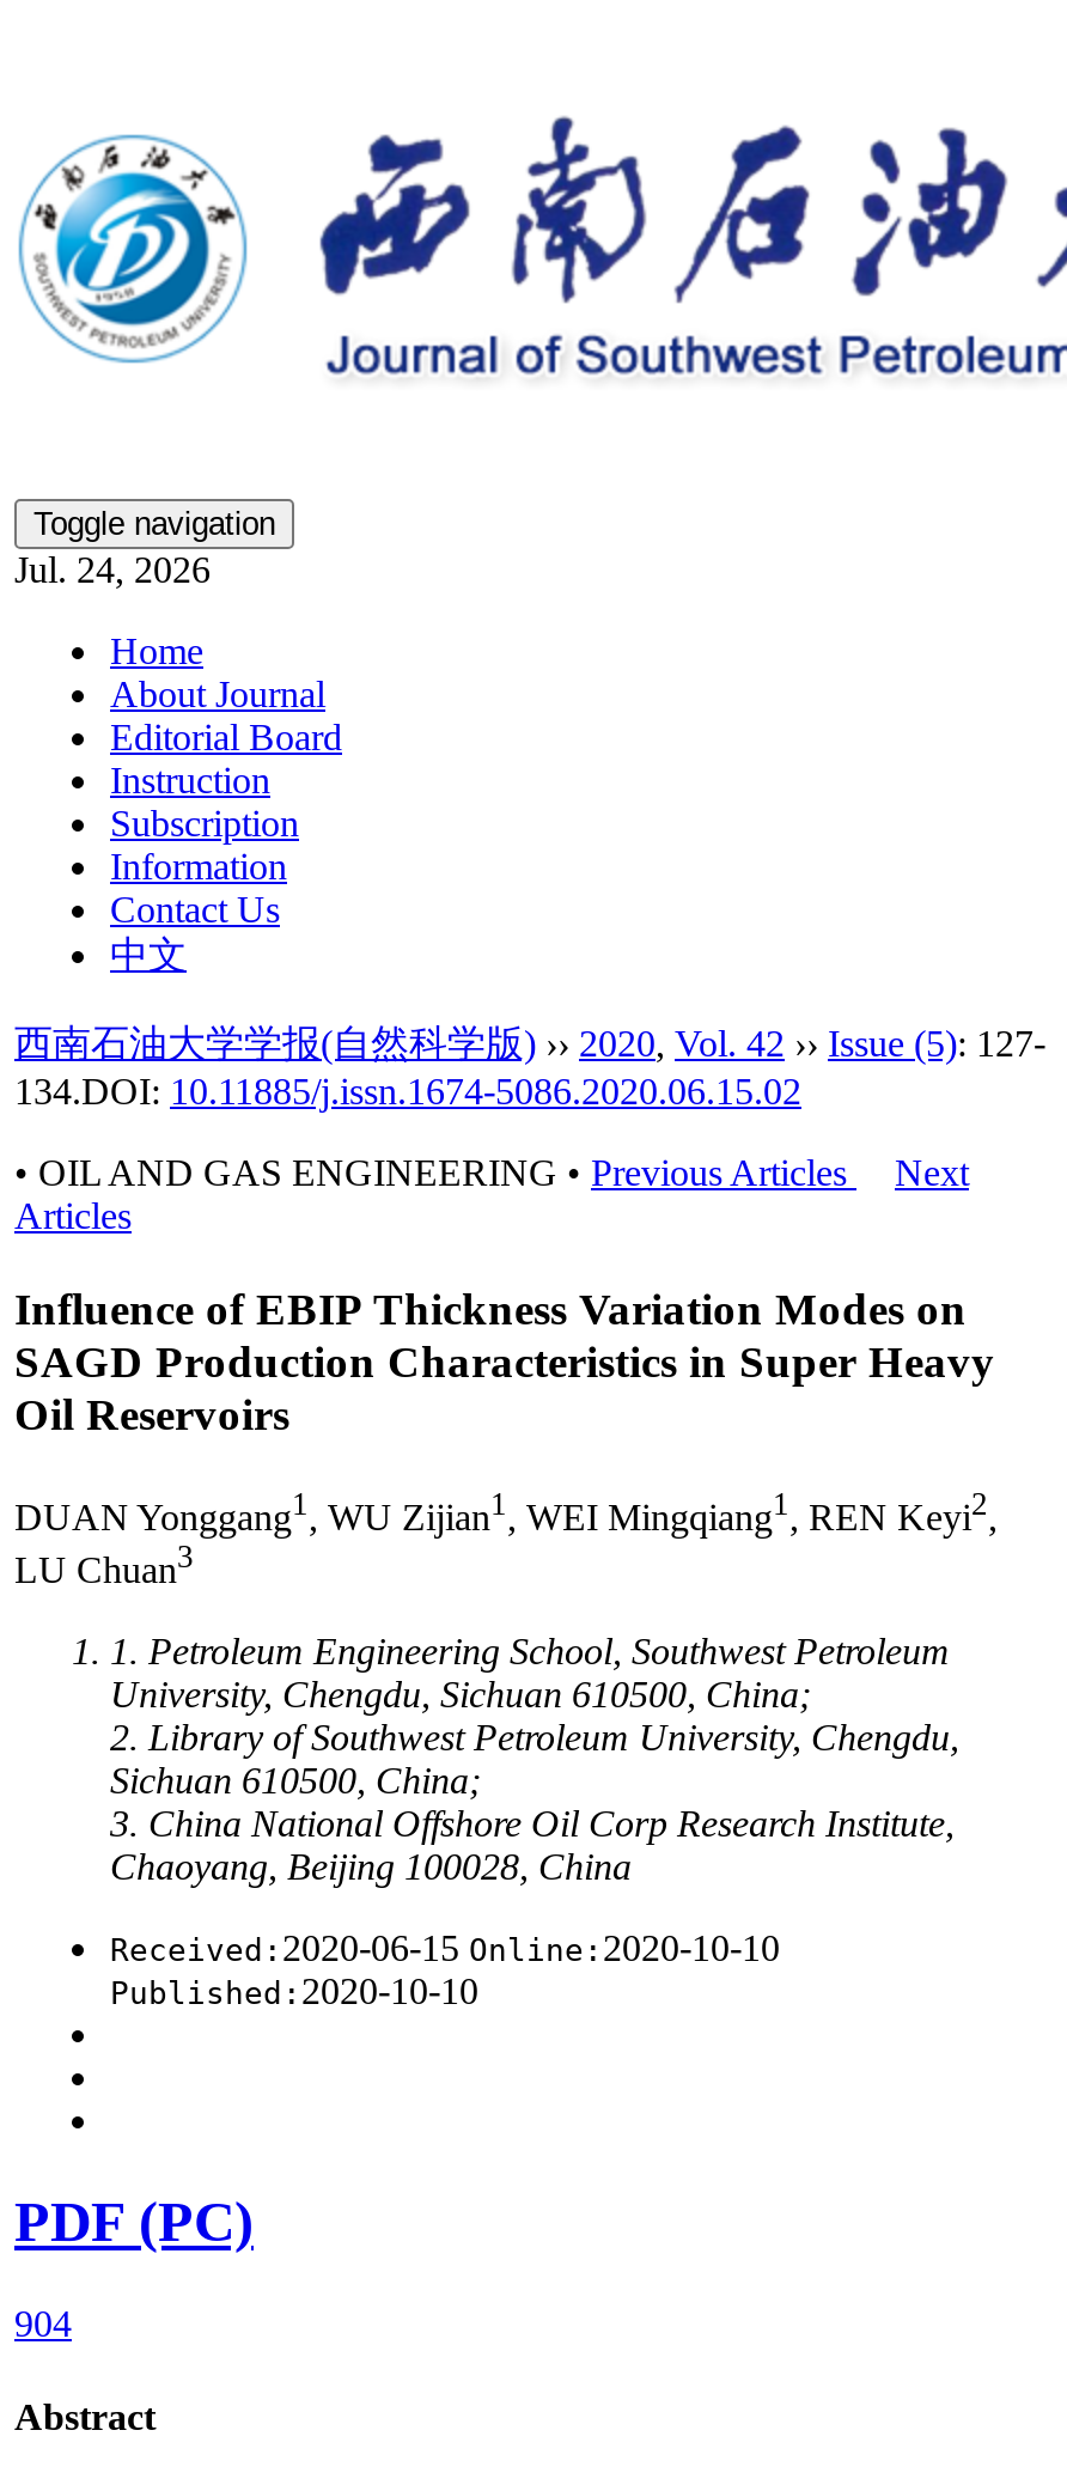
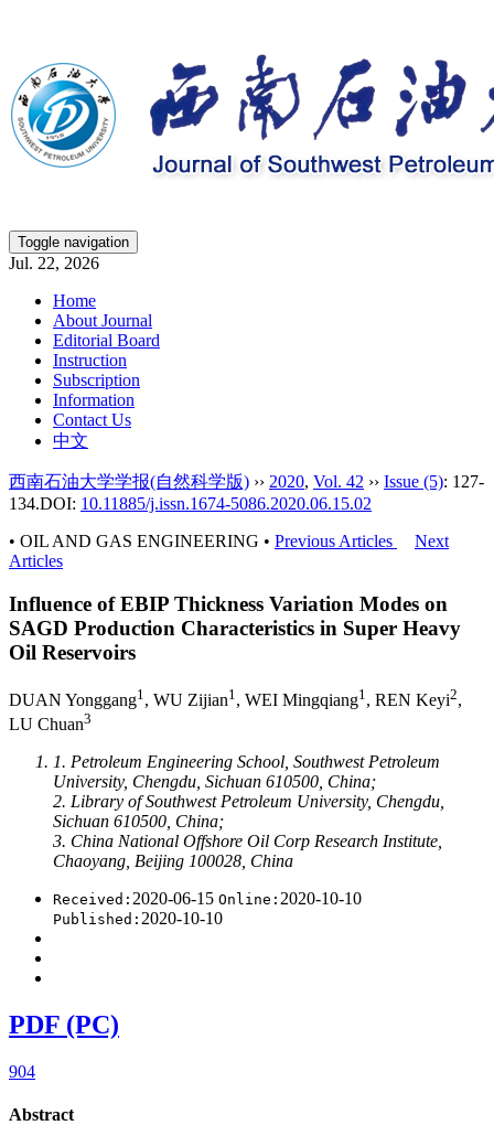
- Jul. 24, 2026
+ Jul. 22, 2026
